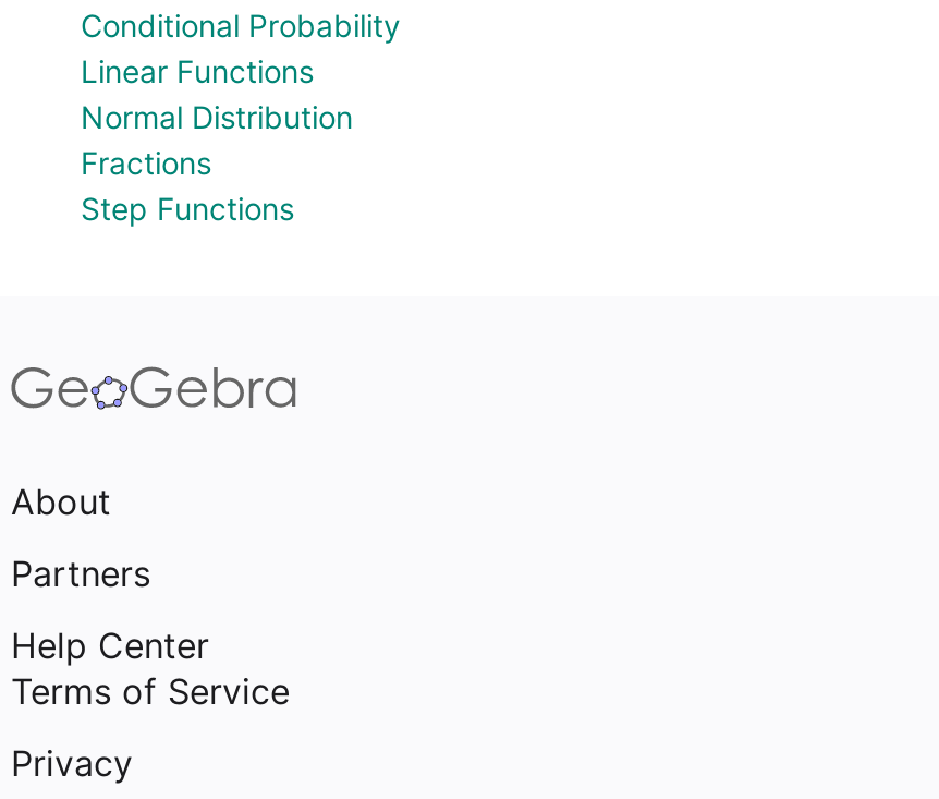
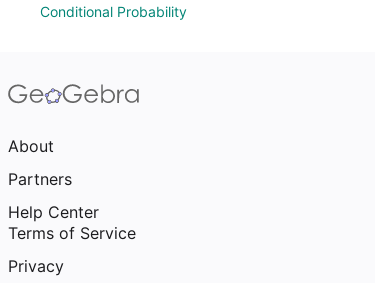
- Linear Functions
- Normal Distribution
- Fractions
- Step Functions
